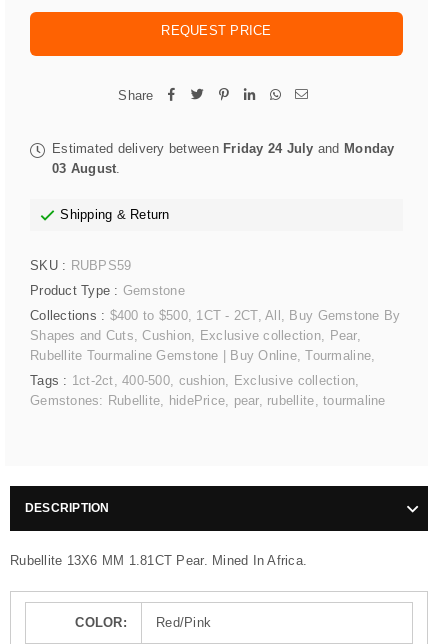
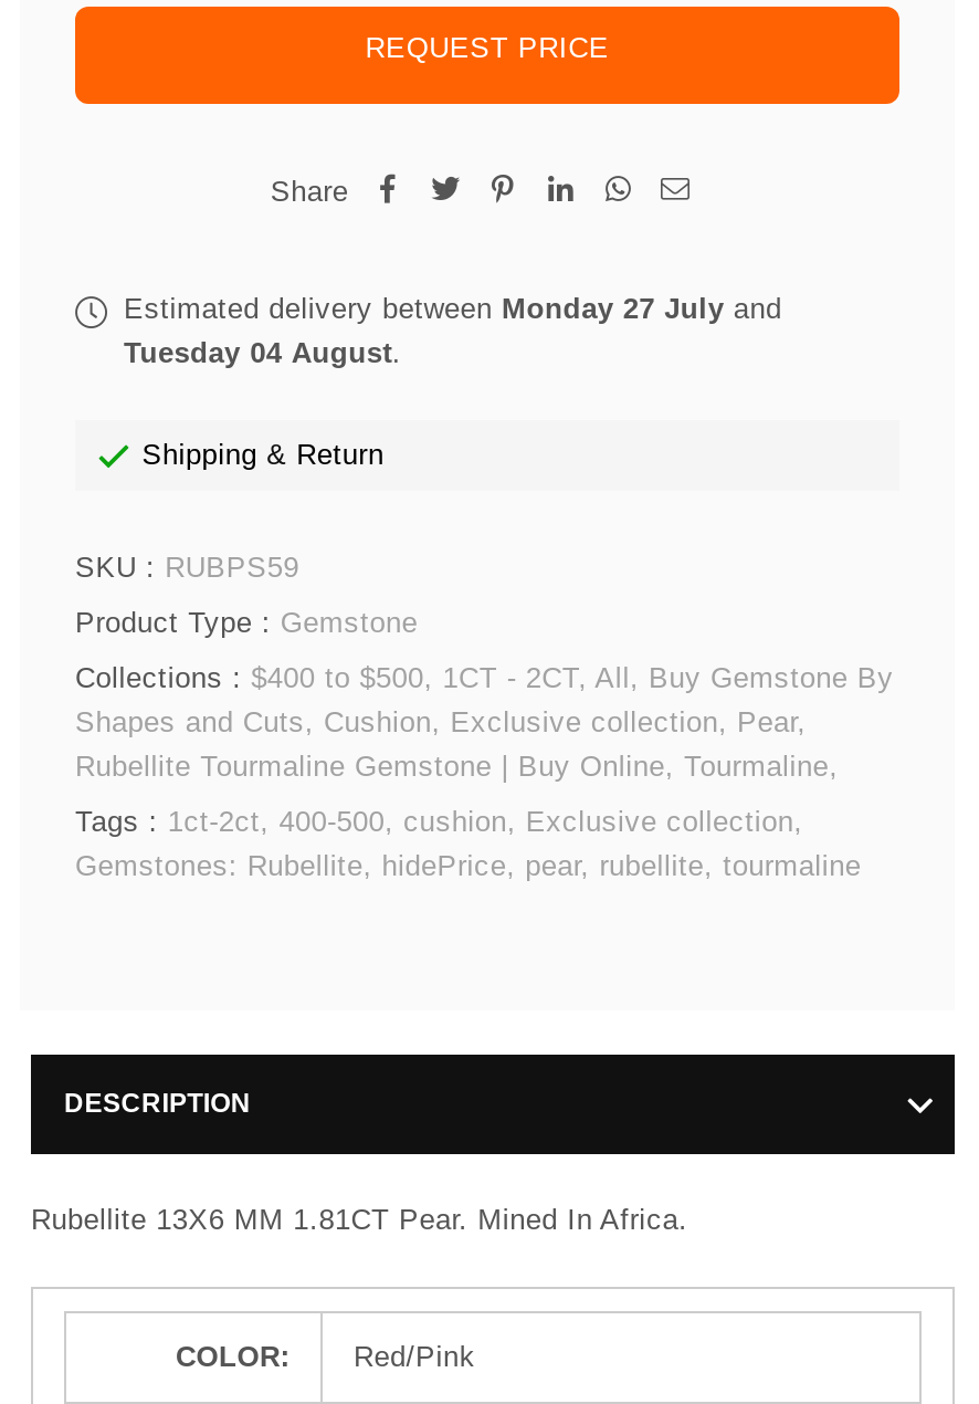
- Estimated delivery between Friday 24 July and Monday
- 03 August.
+ Estimated delivery between Monday 27 July and
+ Tuesday 04 August.
